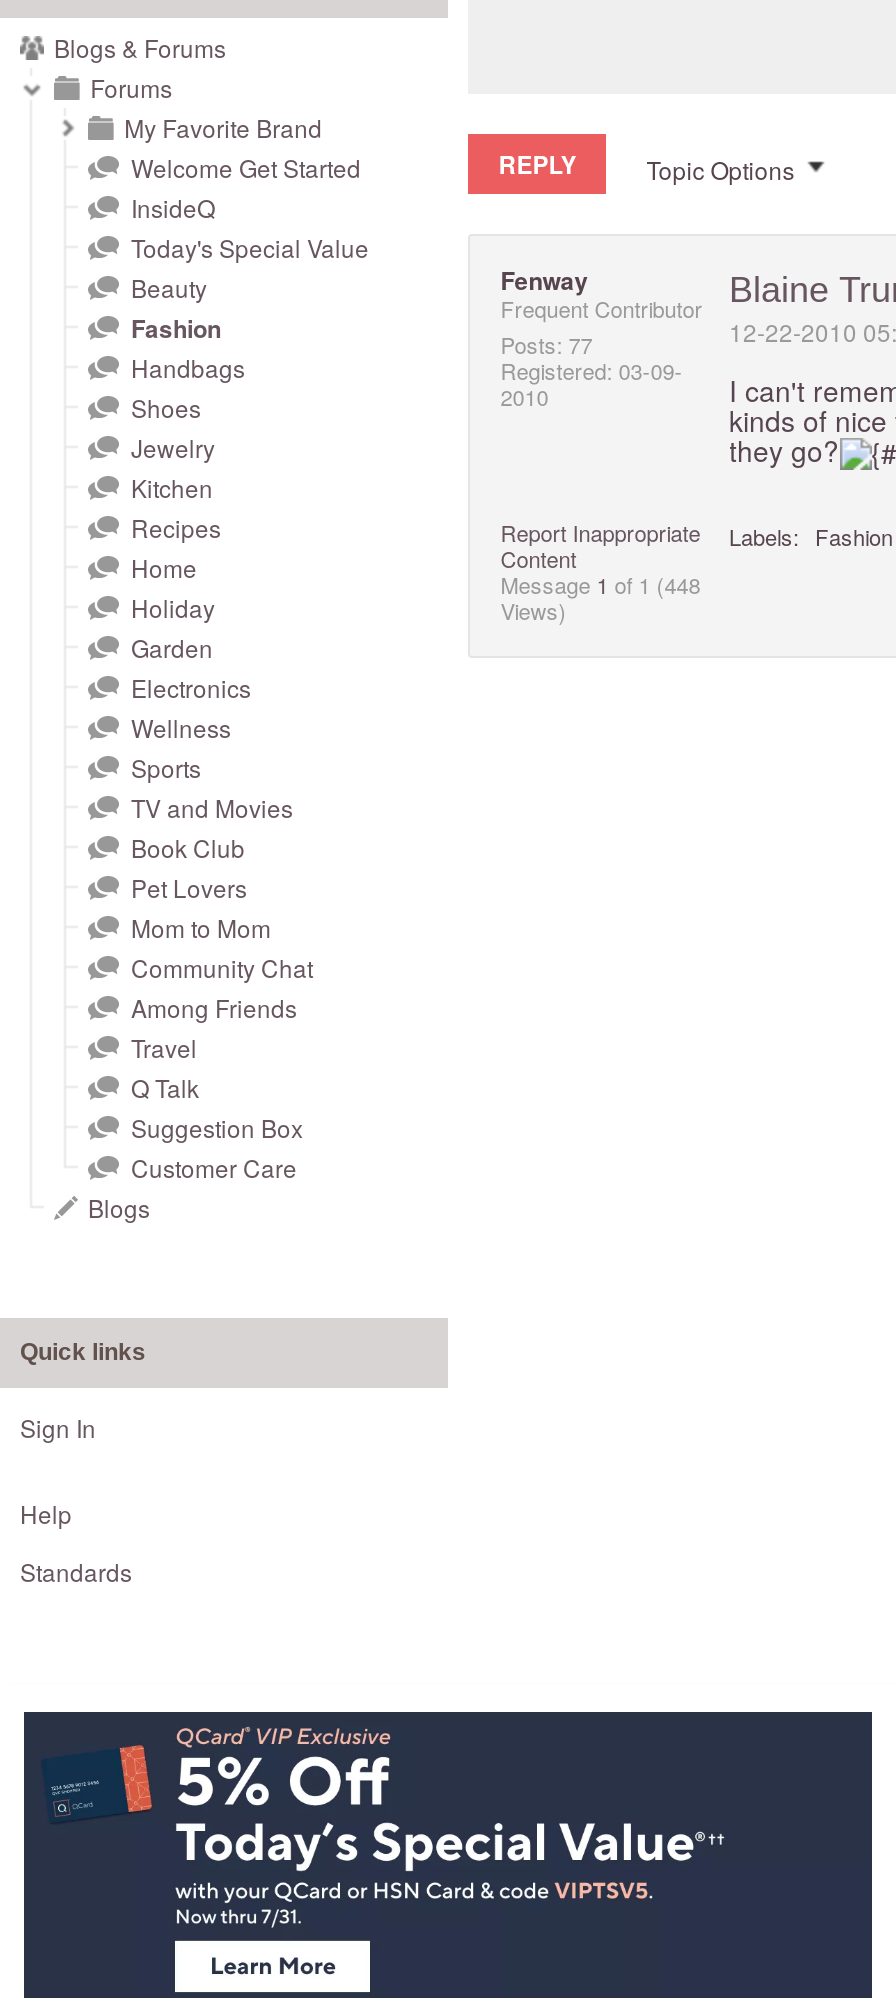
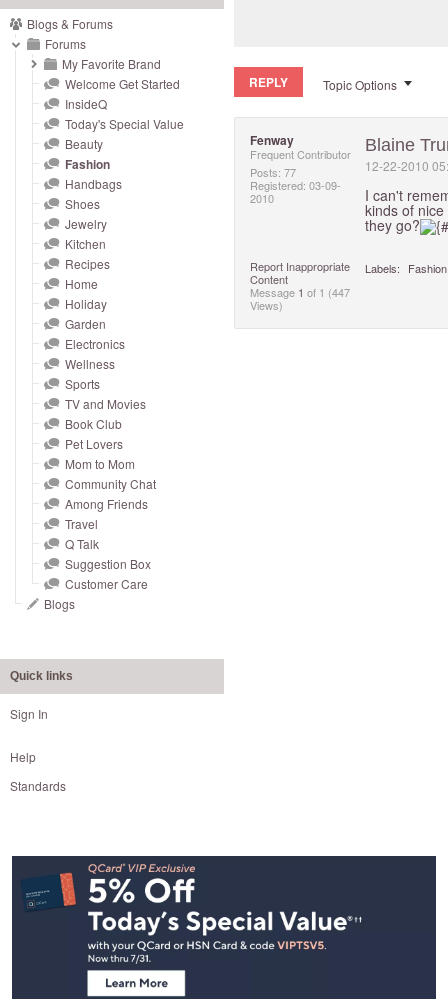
- Message 1 of 1 (448
+ Message 1 of 1 (447
